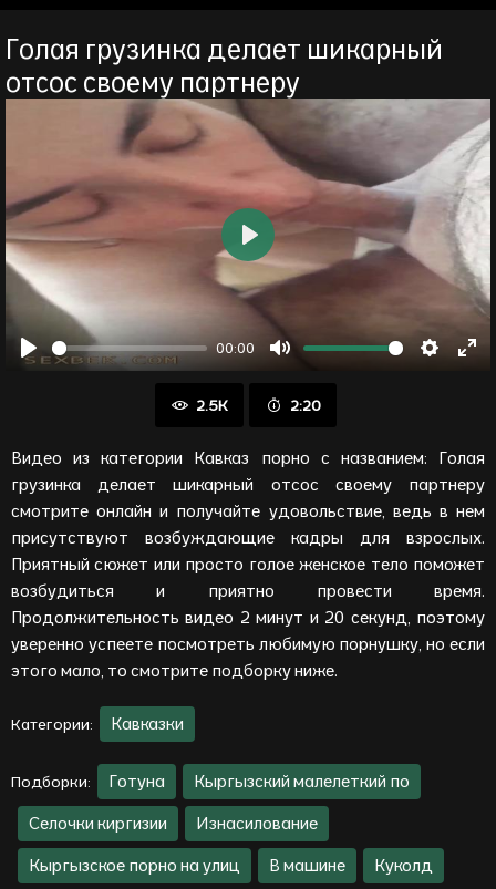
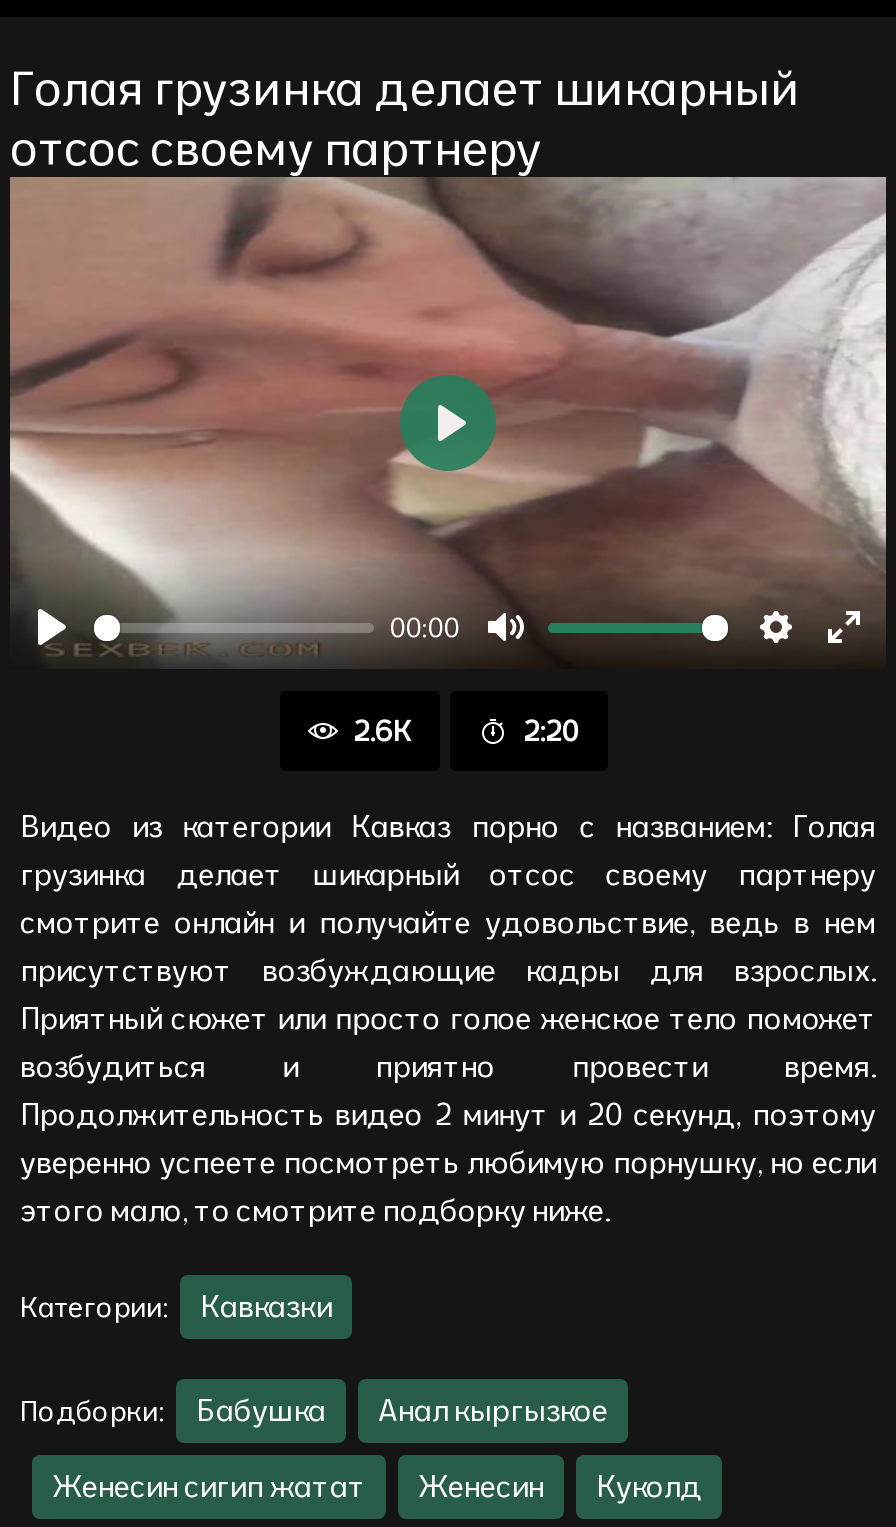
- 2.5K
+ 2.6K

- Готуна
- Кыргызский малелеткий по
- Селочки киргизии
- Изнасилование
- Кыргызское порно на улиц
- В машине
+ Бабушка
+ Анал кыргызкое
+ Женесин сигип жатат
+ Женесин
